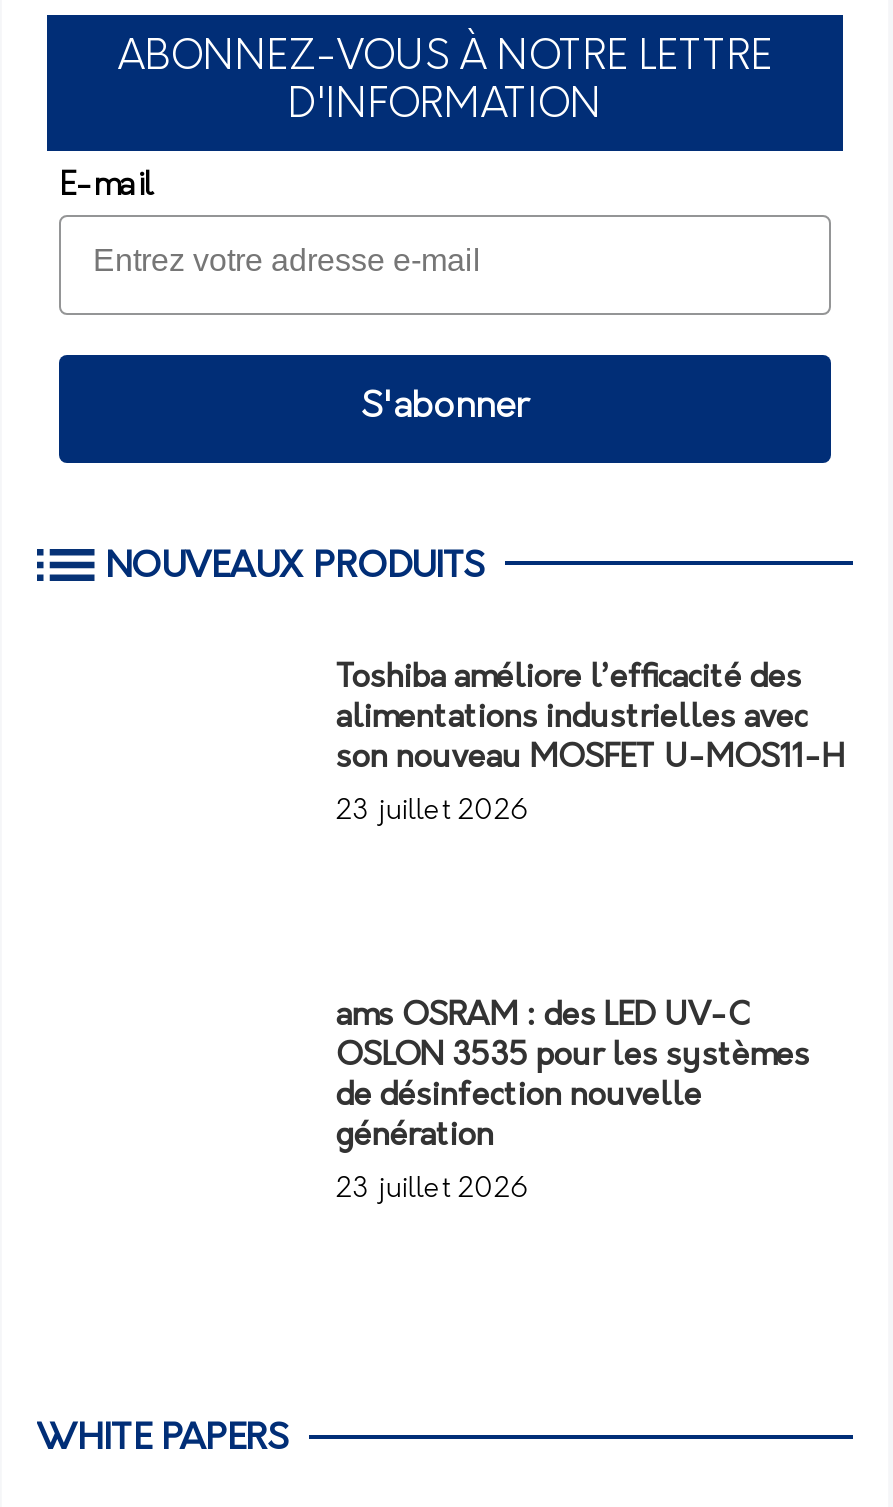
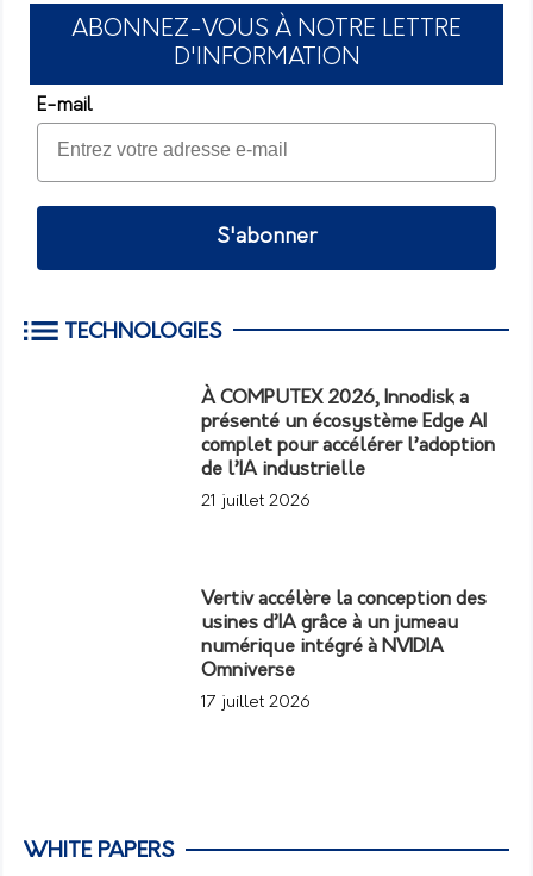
- NOUVEAUX PRODUITS
+ TECHNOLOGIES

- Toshiba améliore l’efficacité des
- alimentations industrielles avec
- son nouveau MOSFET U-MOS11-H
+ À COMPUTEX 2026, Innodisk a
+ présenté un écosystème Edge AI
+ complet pour accélérer l’adoption
+ de l’IA industrielle

- 23 juillet 2026
+ 21 juillet 2026

- ams OSRAM : des LED UV-C
- OSLON 3535 pour les systèmes
- de désinfection nouvelle
- génération
+ Vertiv accélère la conception des
+ usines d’IA grâce à un jumeau
+ numérique intégré à NVIDIA
+ Omniverse

- 23 juillet 2026
+ 17 juillet 2026
